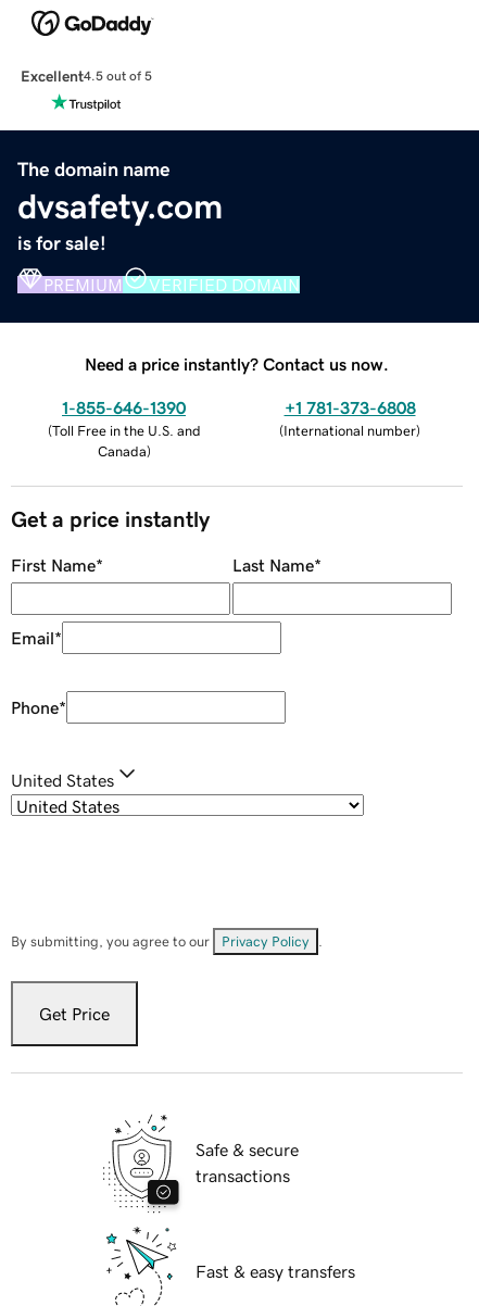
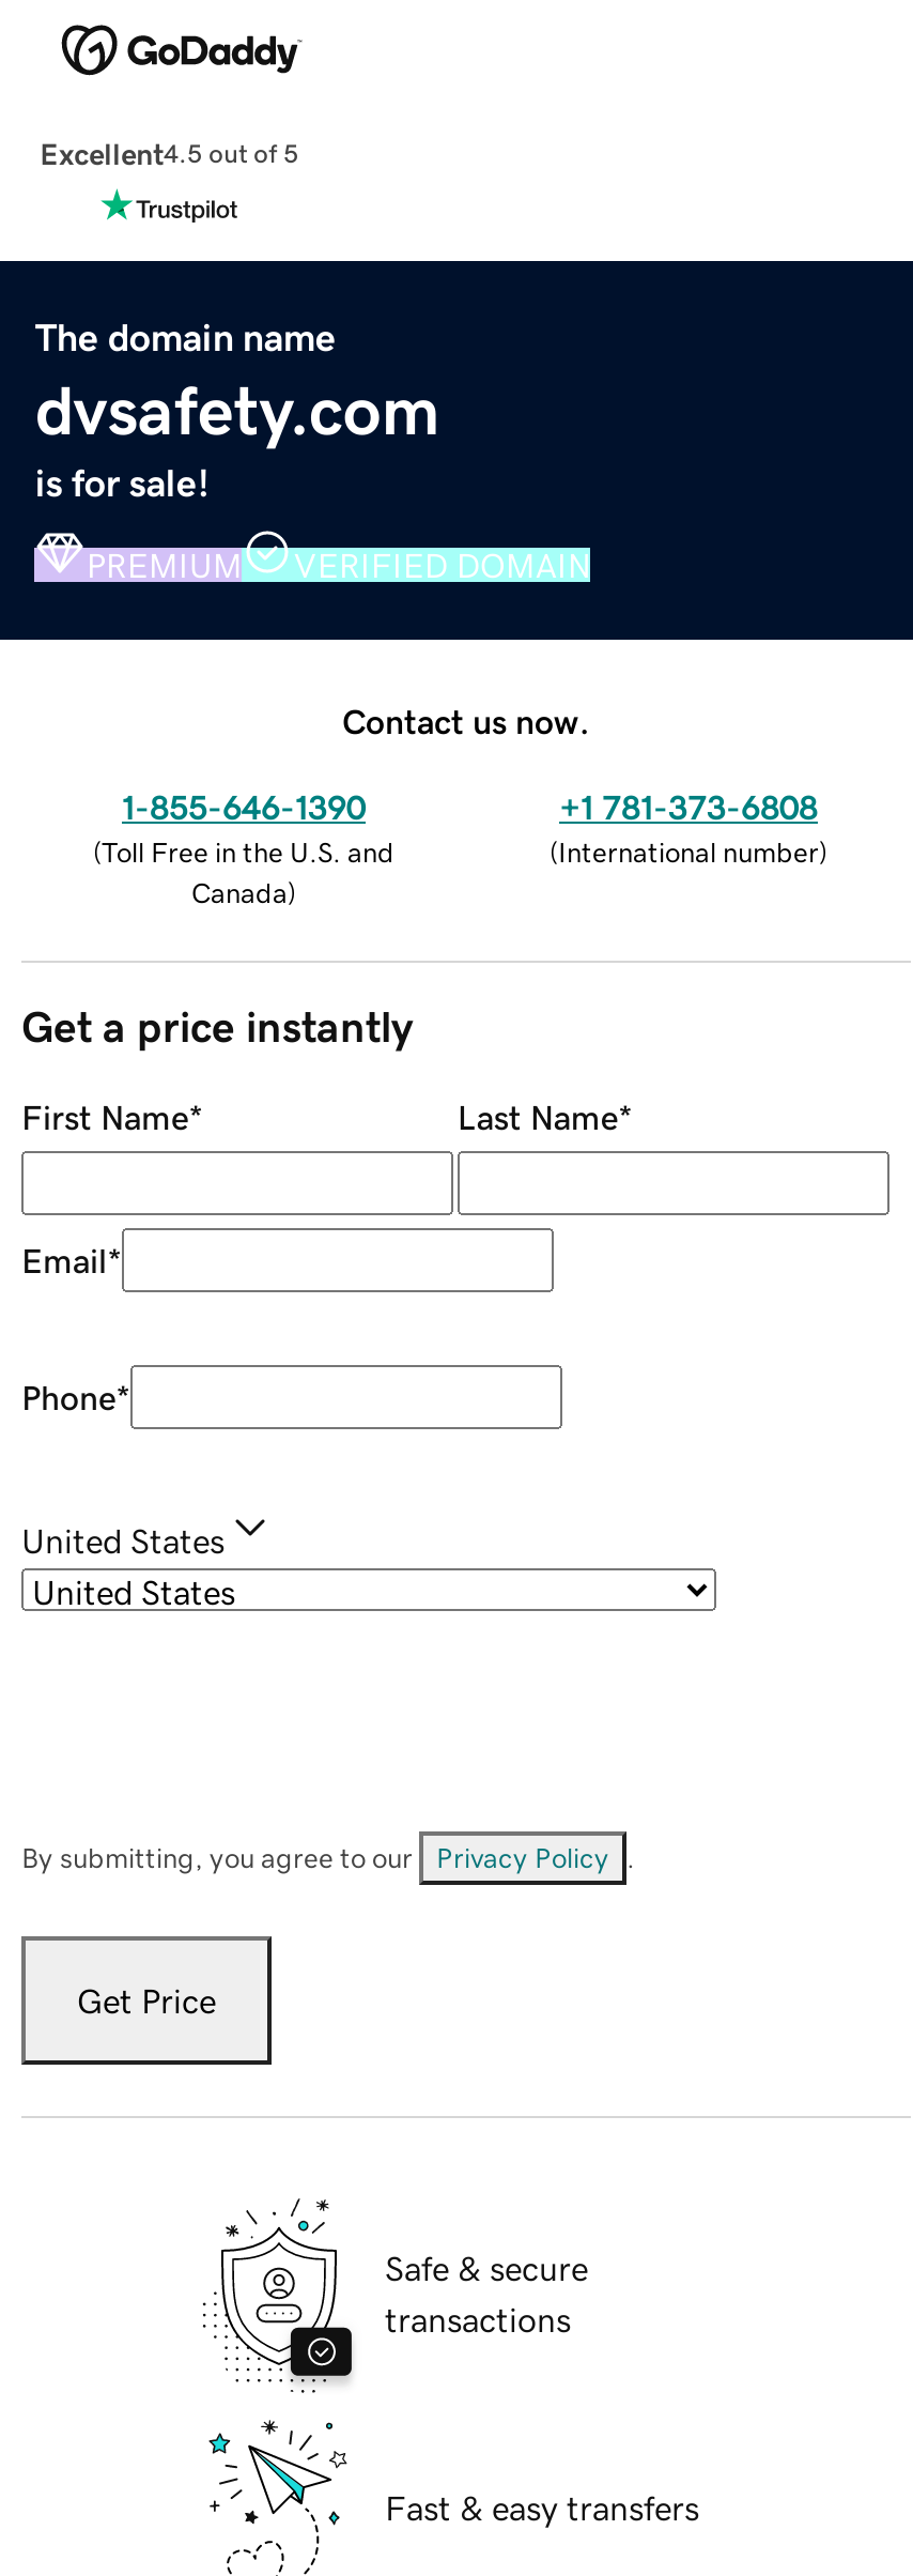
- Need a price instantly? Contact us now.
+ Contact us now.
